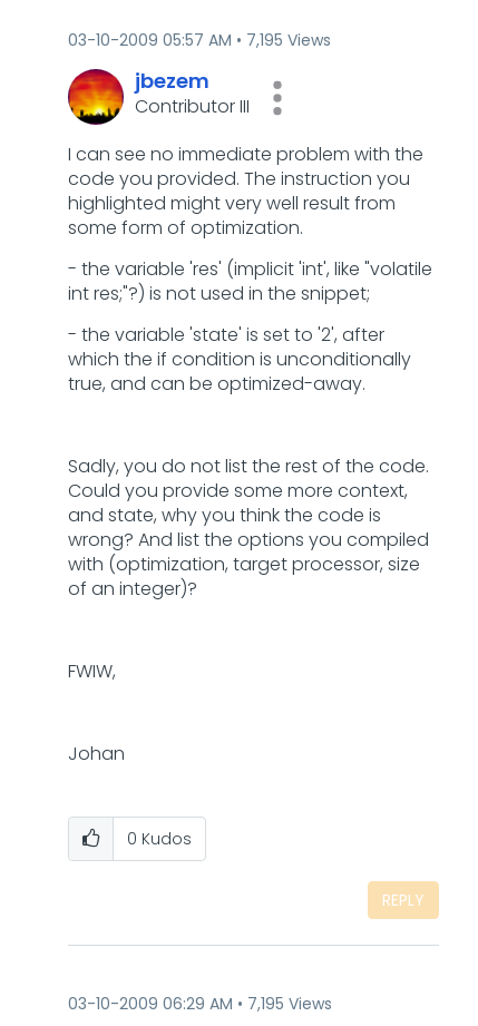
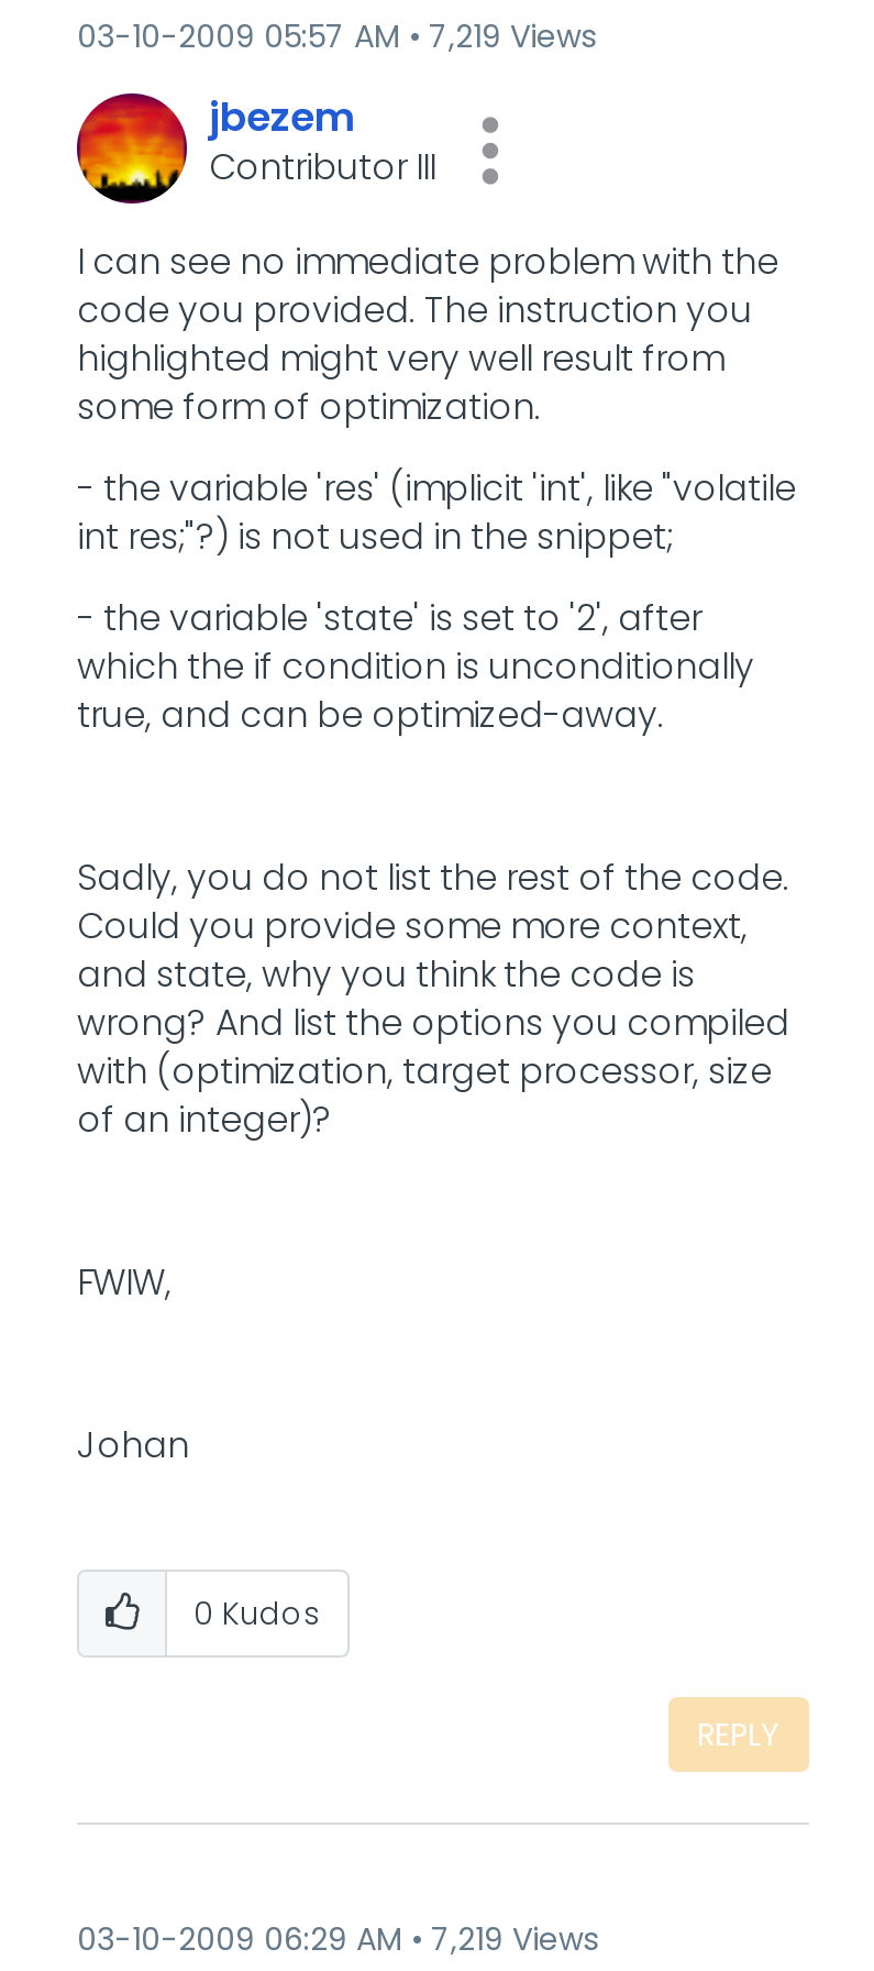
- 03-10-2009 05:57 AM 7,195 Views
+ 03-10-2009 05:57 AM 7,219 Views

- 03-10-2009 06:29 AM 7,195 Views
+ 03-10-2009 06:29 AM 7,219 Views
